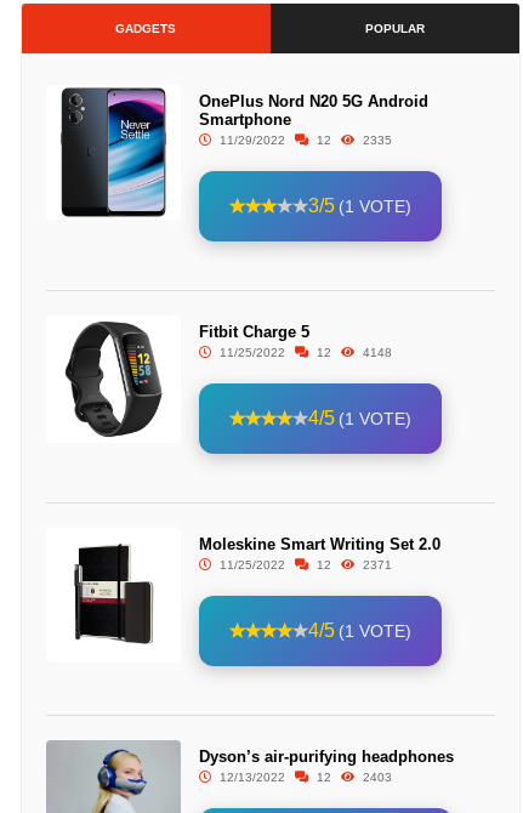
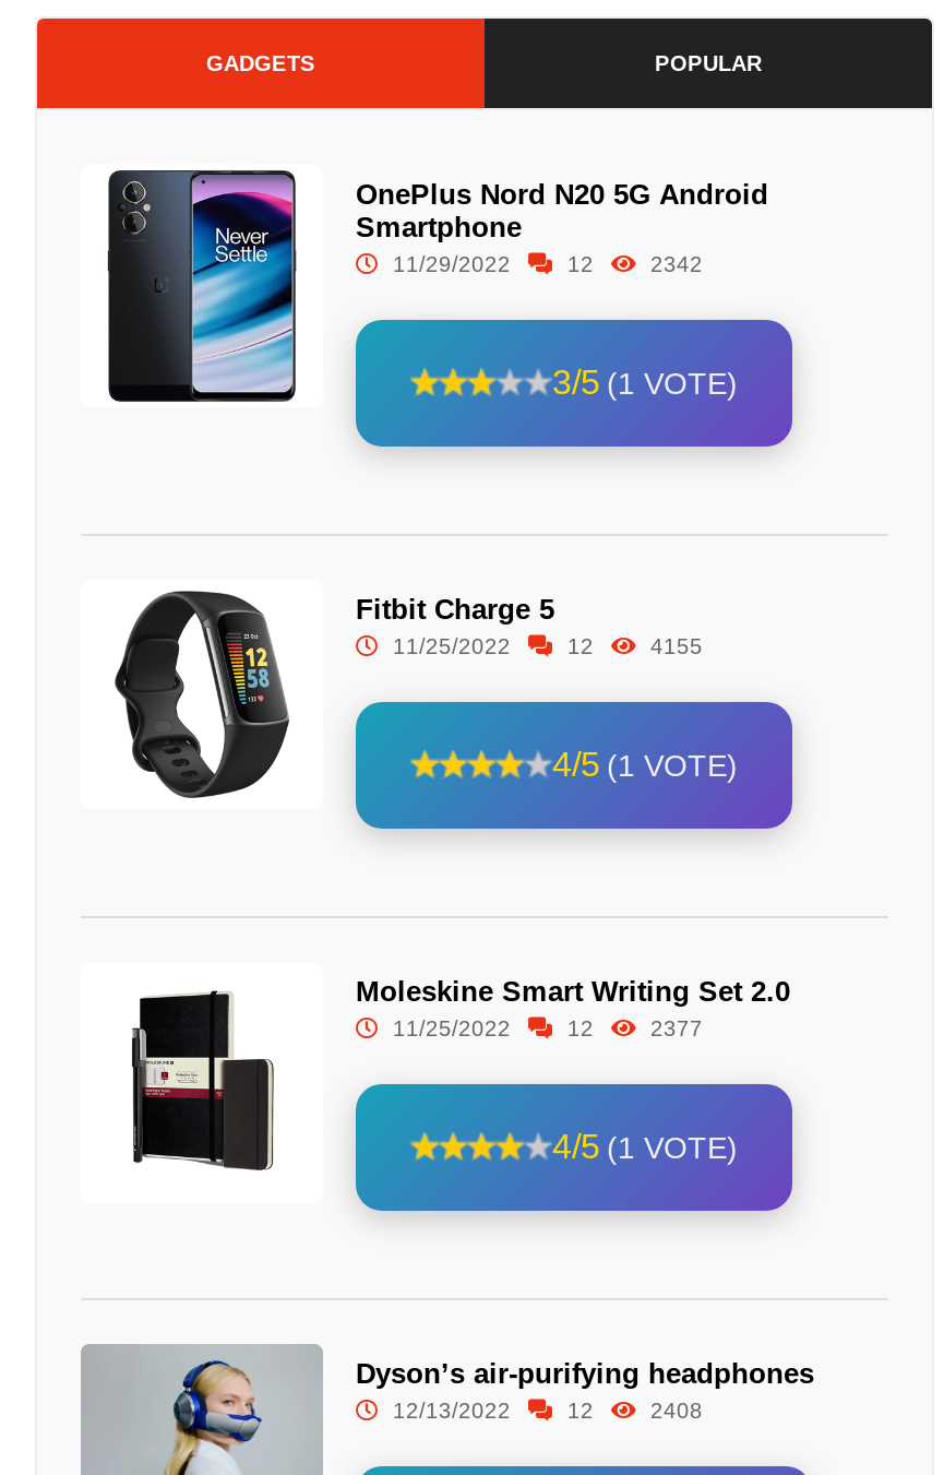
- 2335
+ 2342

- 4148
+ 4155

- 2371
+ 2377

- 2403
+ 2408
